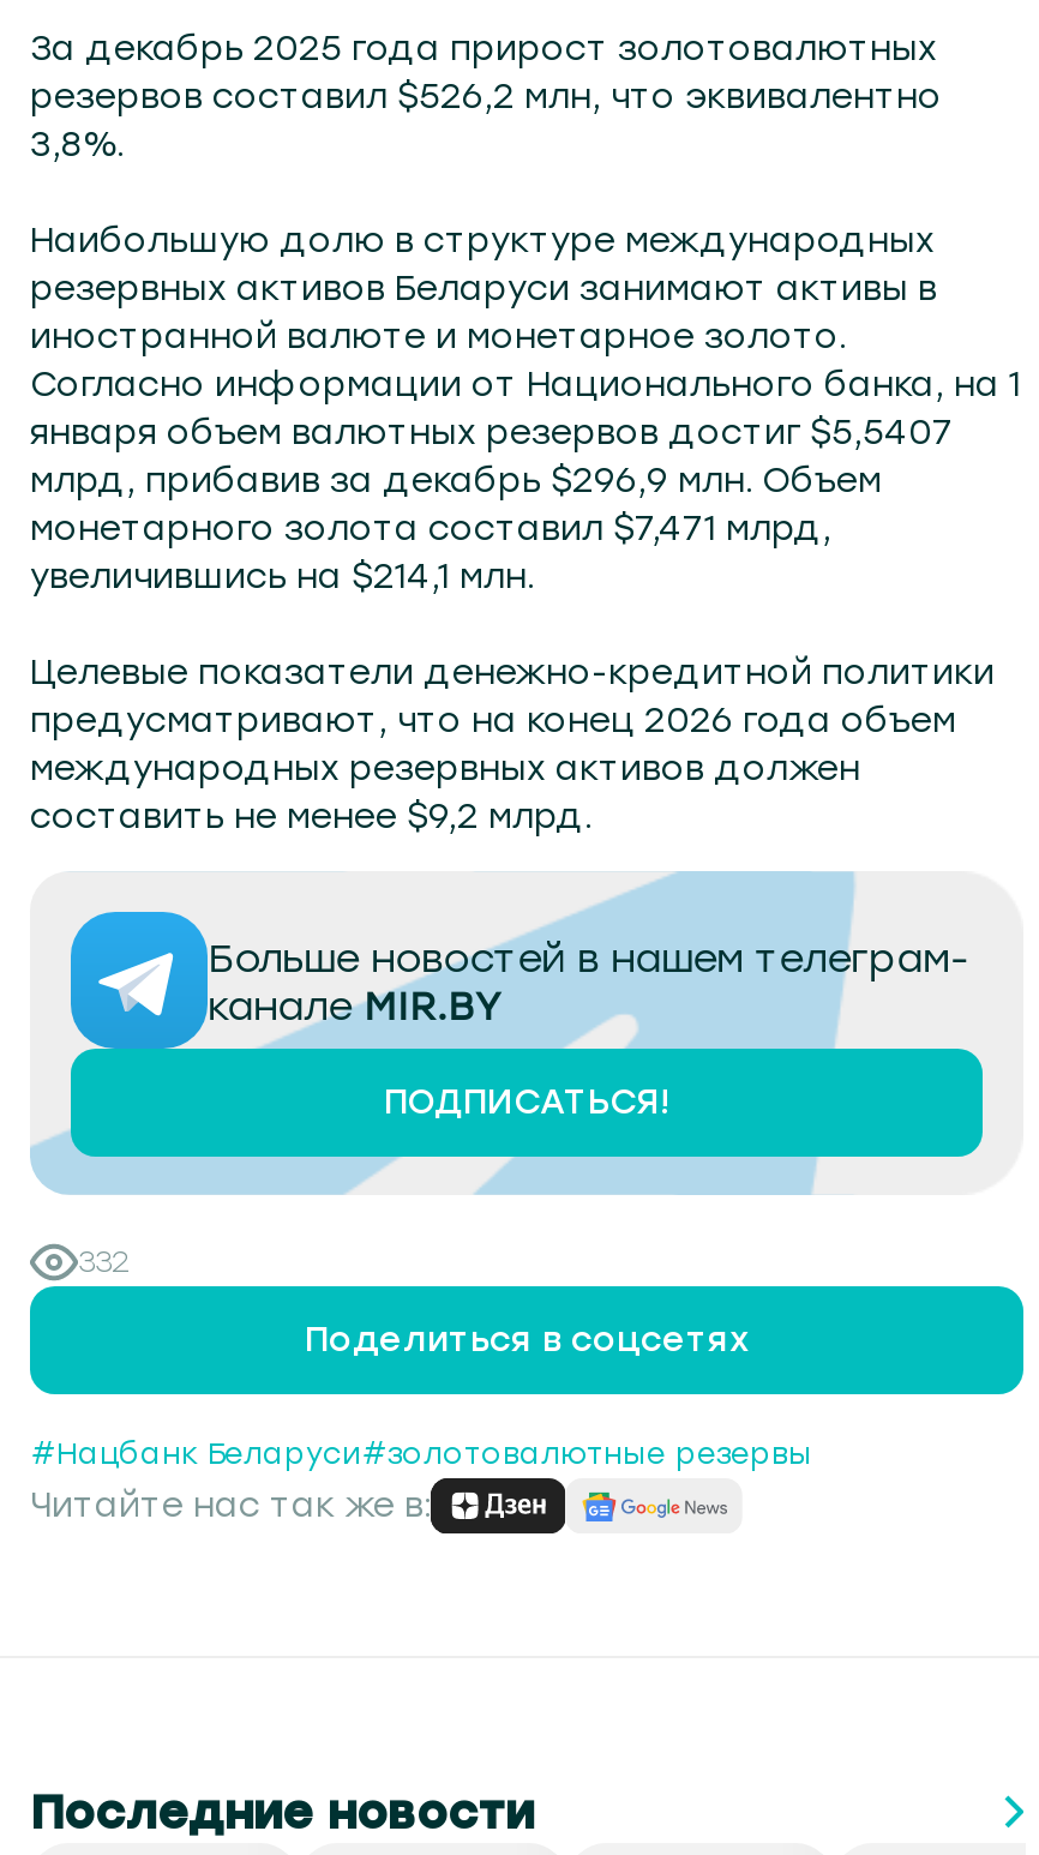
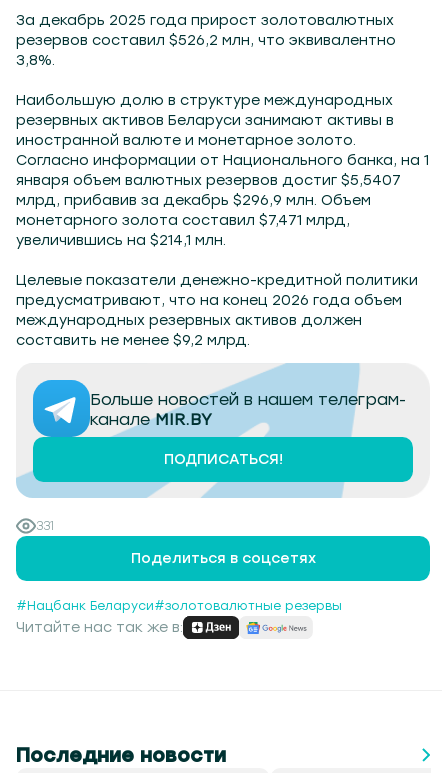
- 332
+ 331
